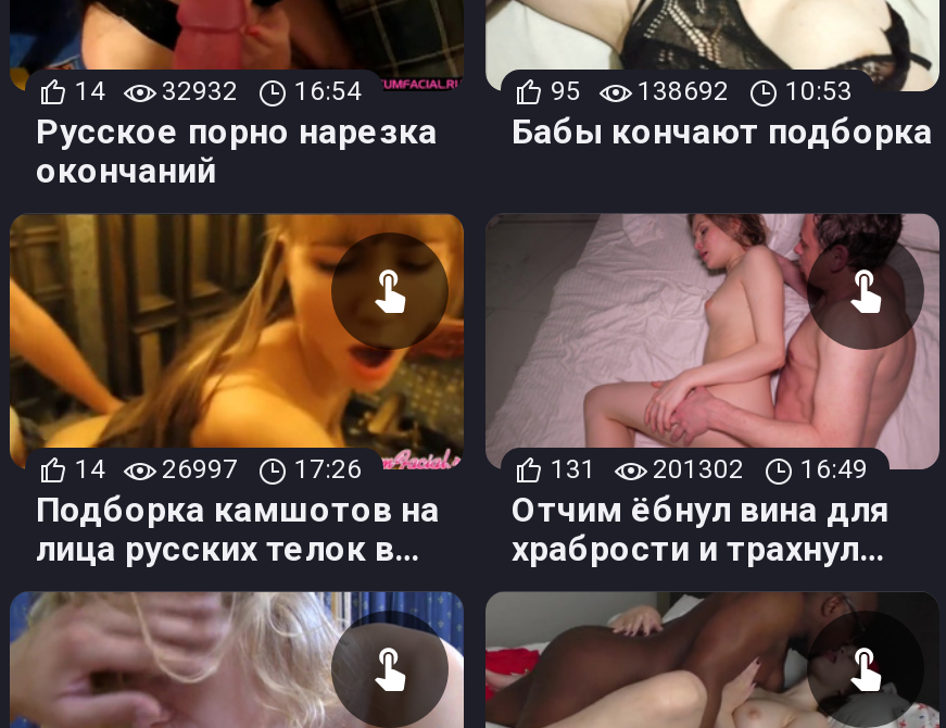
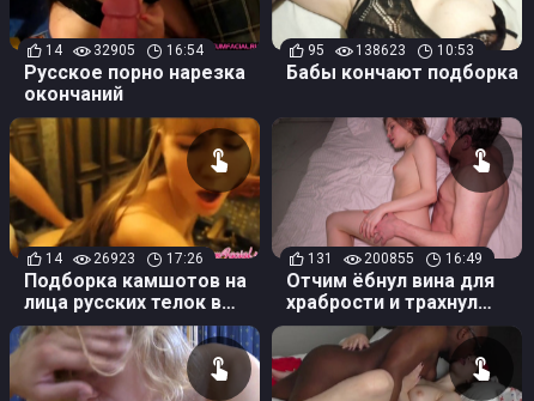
- 14 32932 16:54
+ 14 32905 16:54

- 95 138692 10:53
+ 95 138623 10:53

- 14 26997 17:26
+ 14 26923 17:26

- 131 201302 16:49
+ 131 200855 16:49
